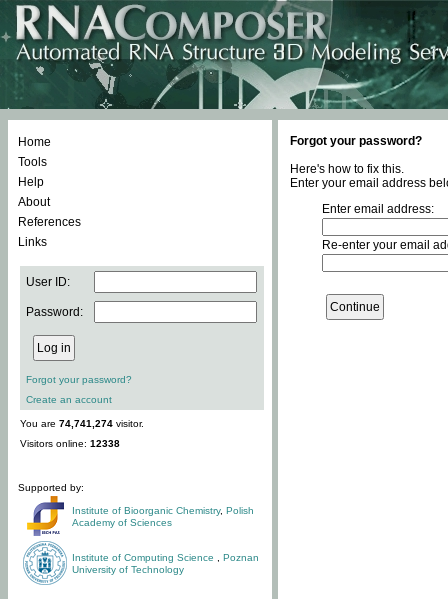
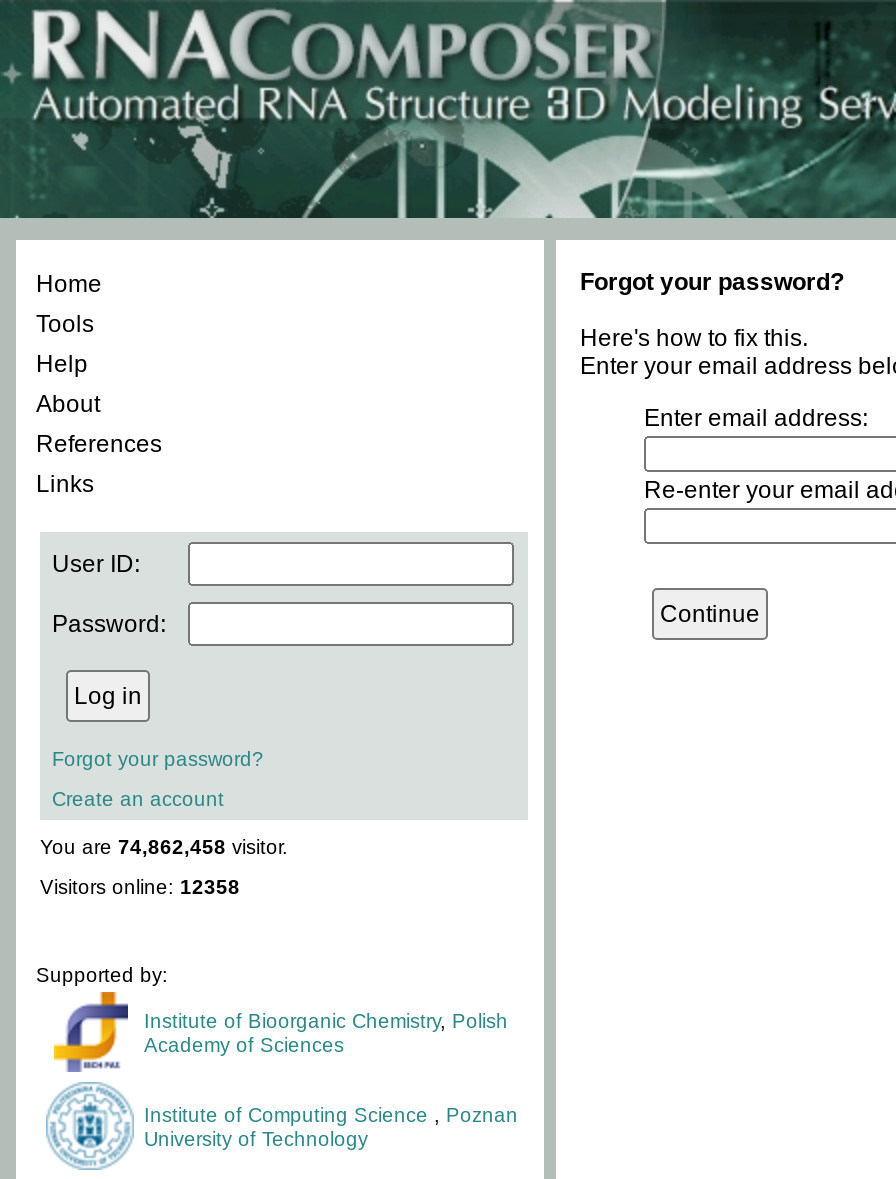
- You are 74,741,274 visitor.
+ You are 74,862,458 visitor.

- Visitors online: 12338
+ Visitors online: 12358
